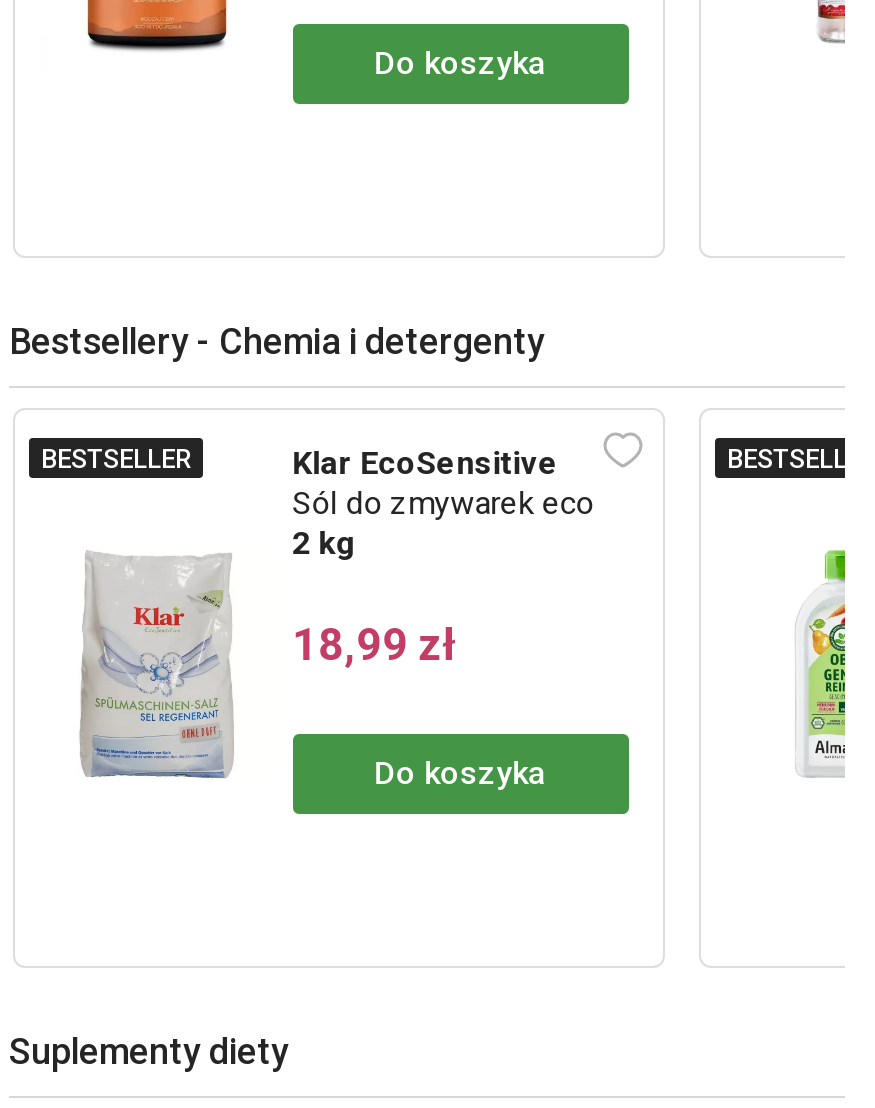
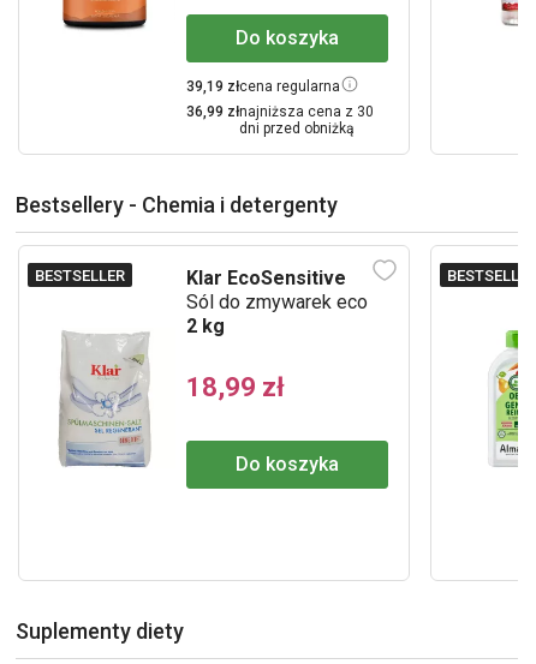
+ 39,19 złcena regularna
+ 36,99 złnajniższa cena z 30
+ dni przed obniżką
